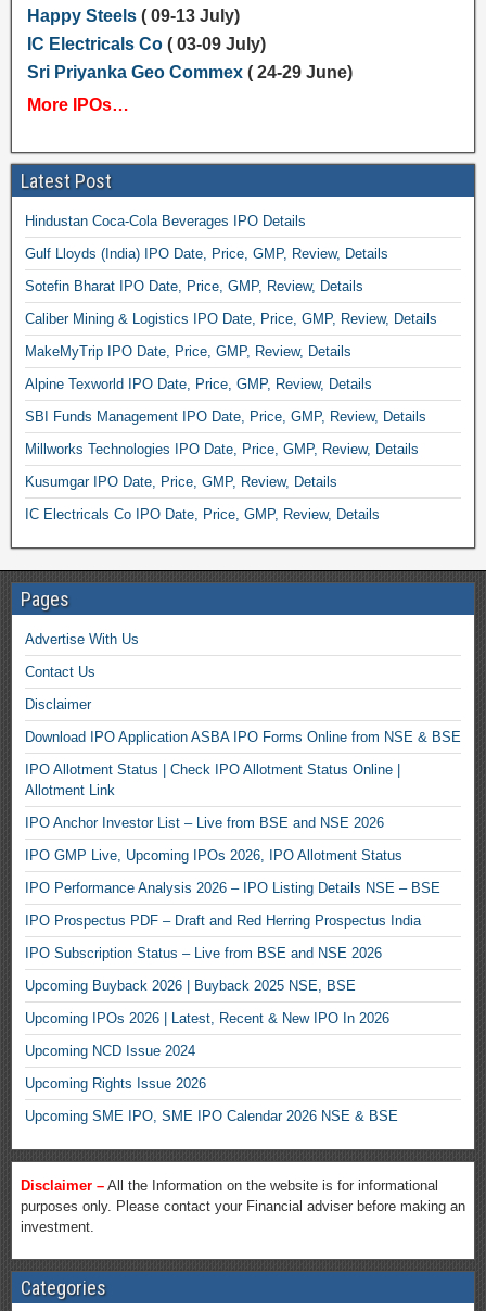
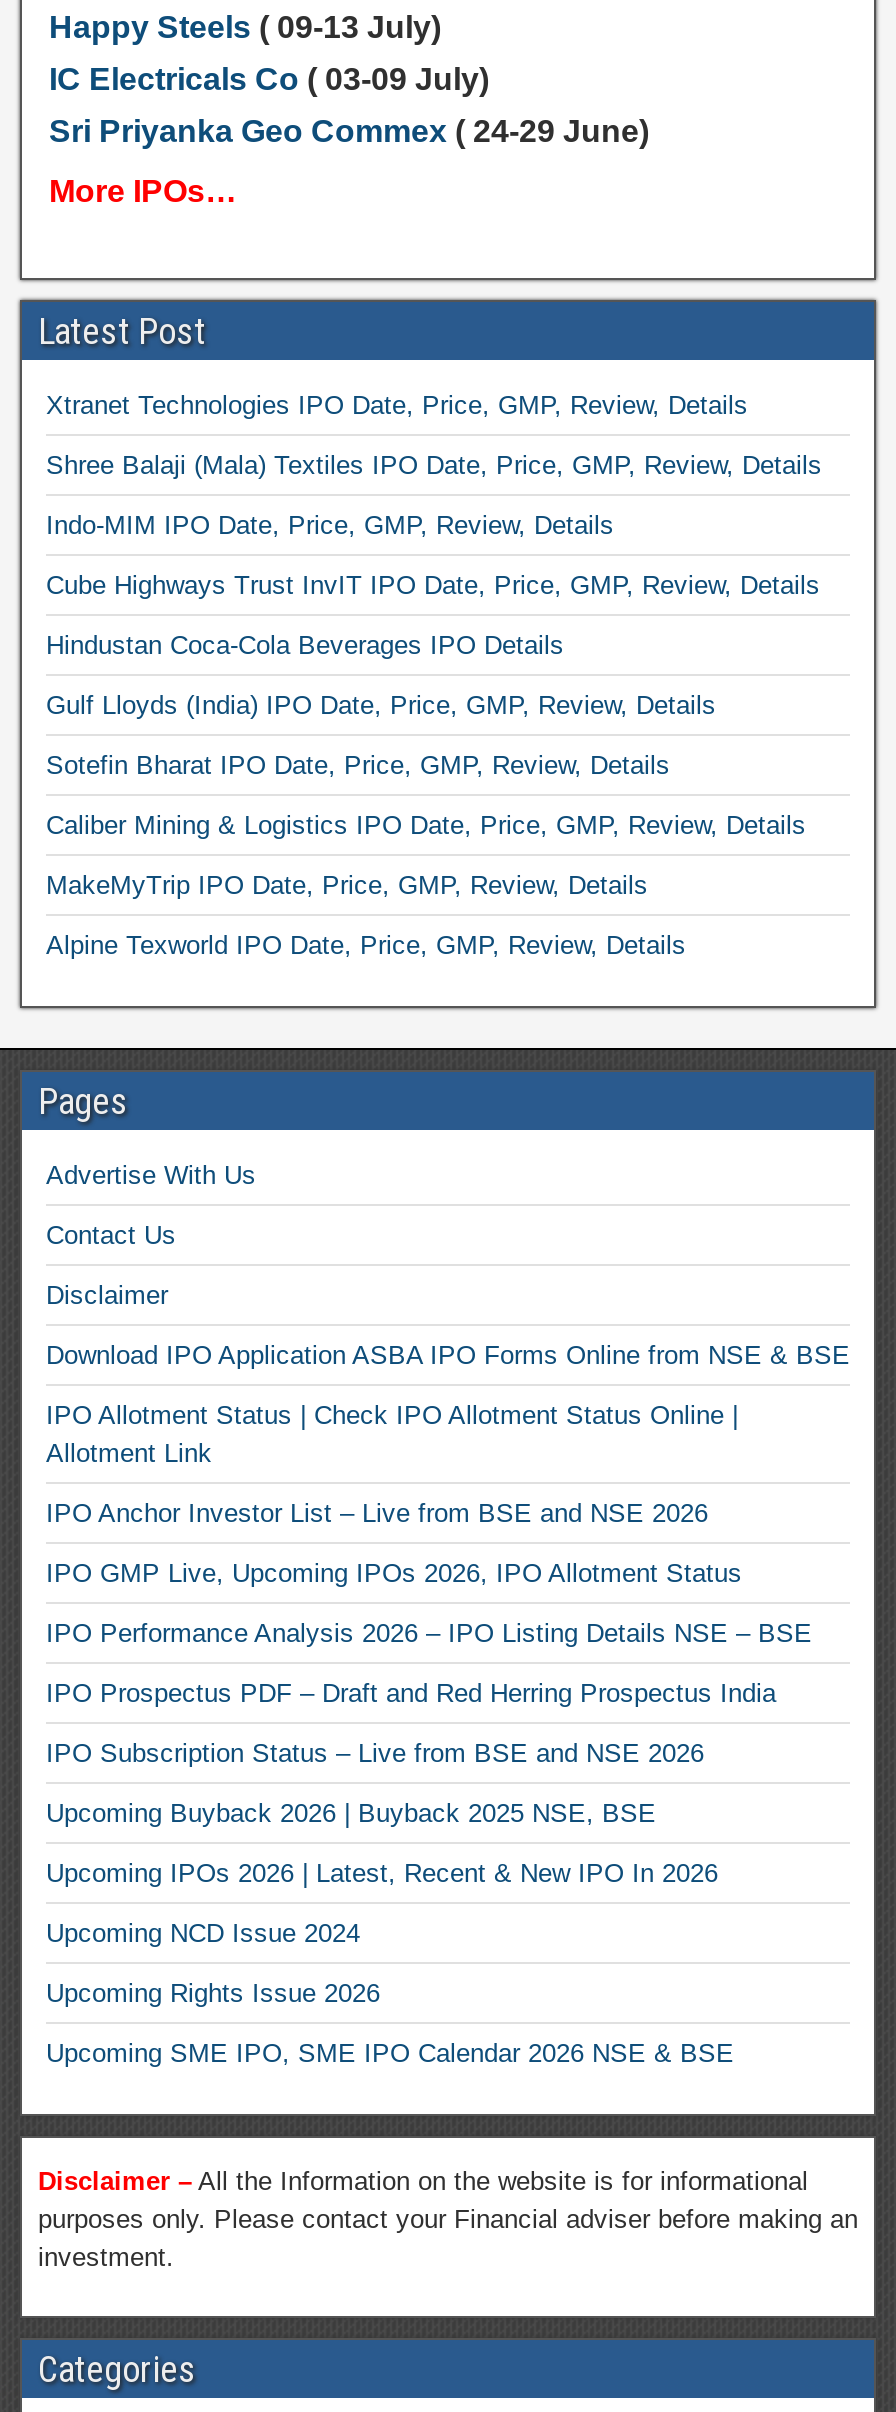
+ Xtranet Technologies IPO Date, Price, GMP, Review, Details
+ Shree Balaji (Mala) Textiles IPO Date, Price, GMP, Review, Details
+ Indo-MIM IPO Date, Price, GMP, Review, Details
+ Cube Highways Trust InvIT IPO Date, Price, GMP, Review, Details

moved down: Hindustan Coca-Cola Beverages IPO Details | Gulf Lloyds (India) IPO Date, Price, GMP, Review, Details | Sotefin Bharat IPO Date, Price, GMP, Review, Details | Caliber Mining & Logistics IPO Date, Price, GMP, Review, Details | MakeMyTrip IPO Date, Price, GMP, Review, Details | Alpine Texworld IPO Date, Price, GMP, Review, Details

- SBI Funds Management IPO Date, Price, GMP, Review, Details
- Millworks Technologies IPO Date, Price, GMP, Review, Details
- Kusumgar IPO Date, Price, GMP, Review, Details
- IC Electricals Co IPO Date, Price, GMP, Review, Details
